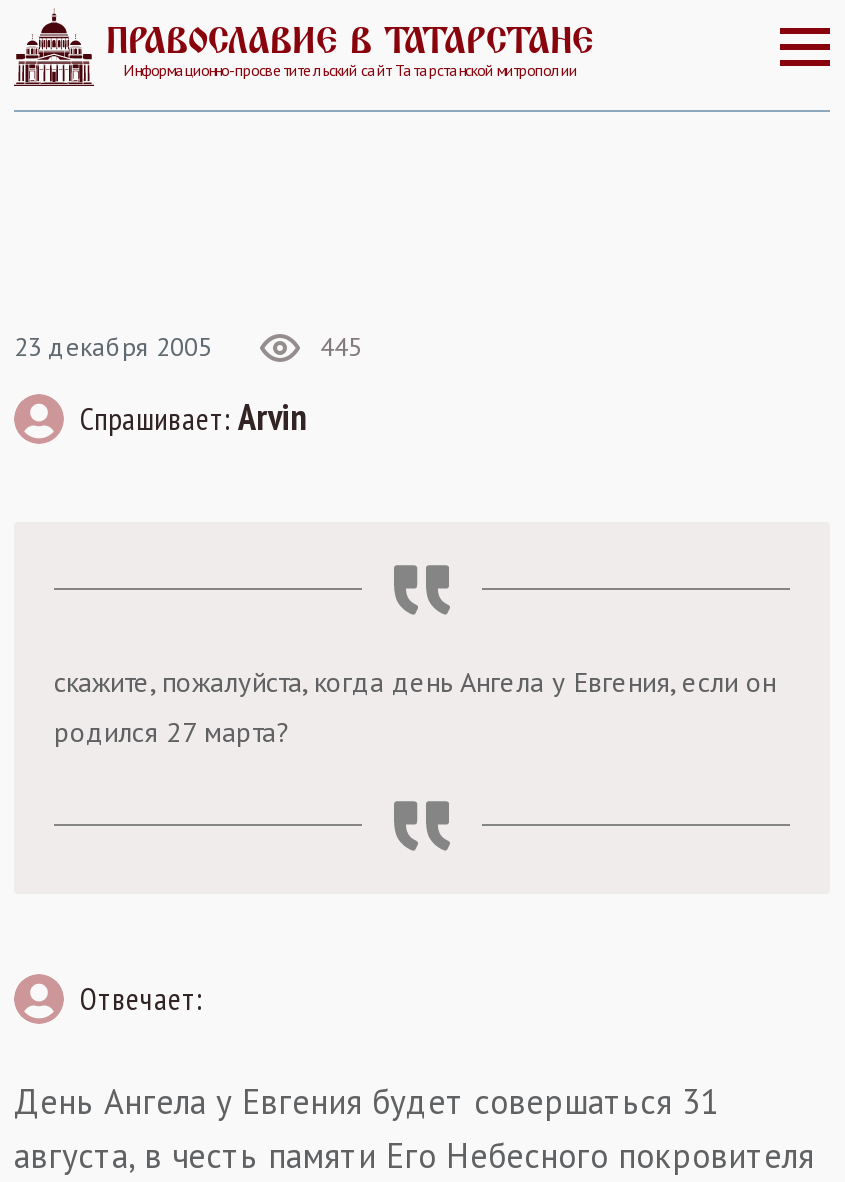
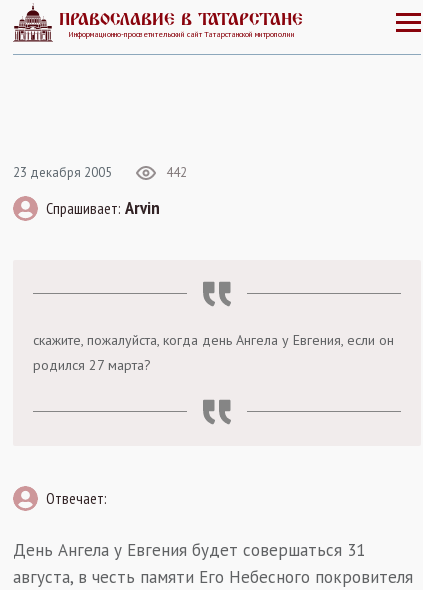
- 445
+ 442
